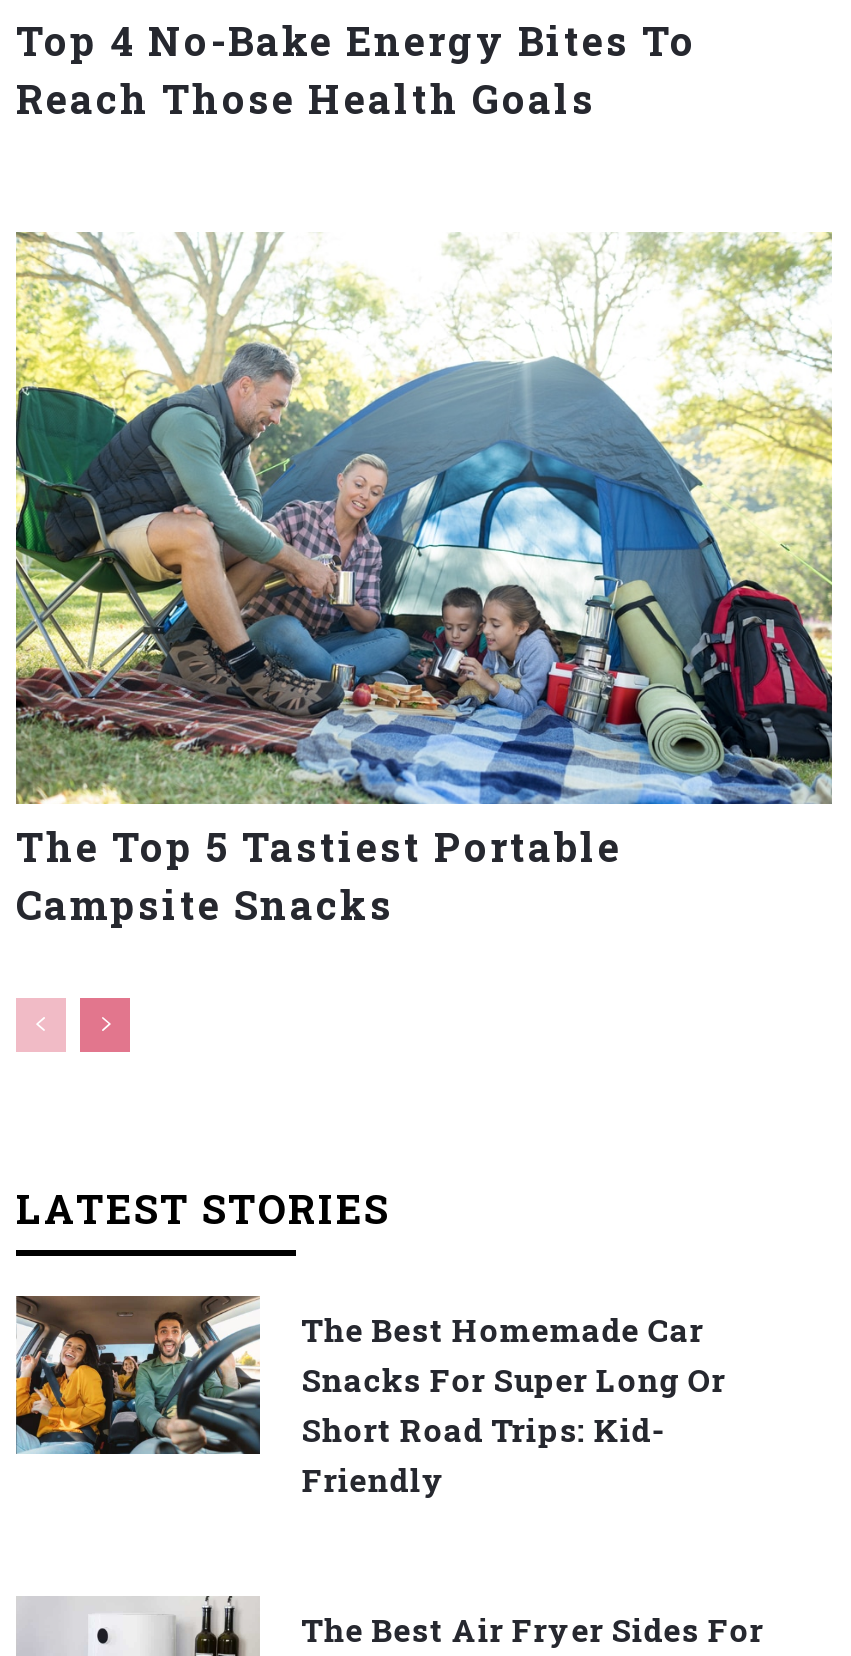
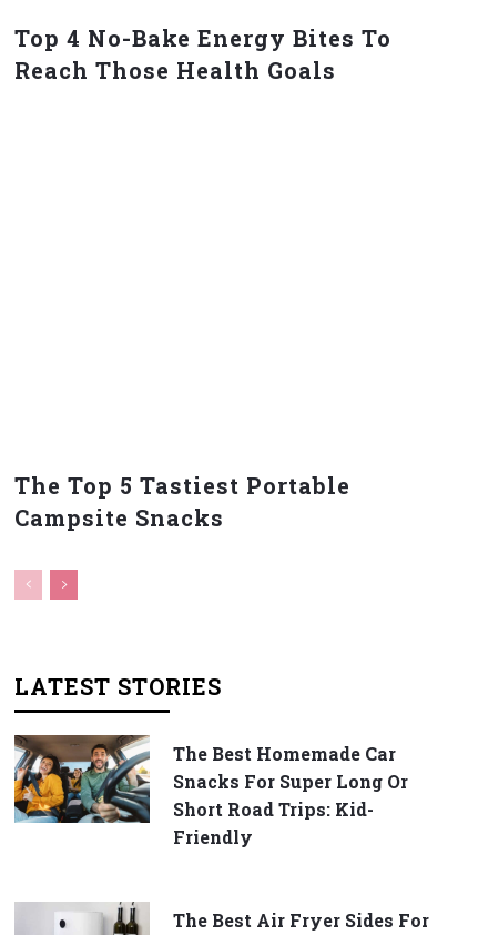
- [image]
